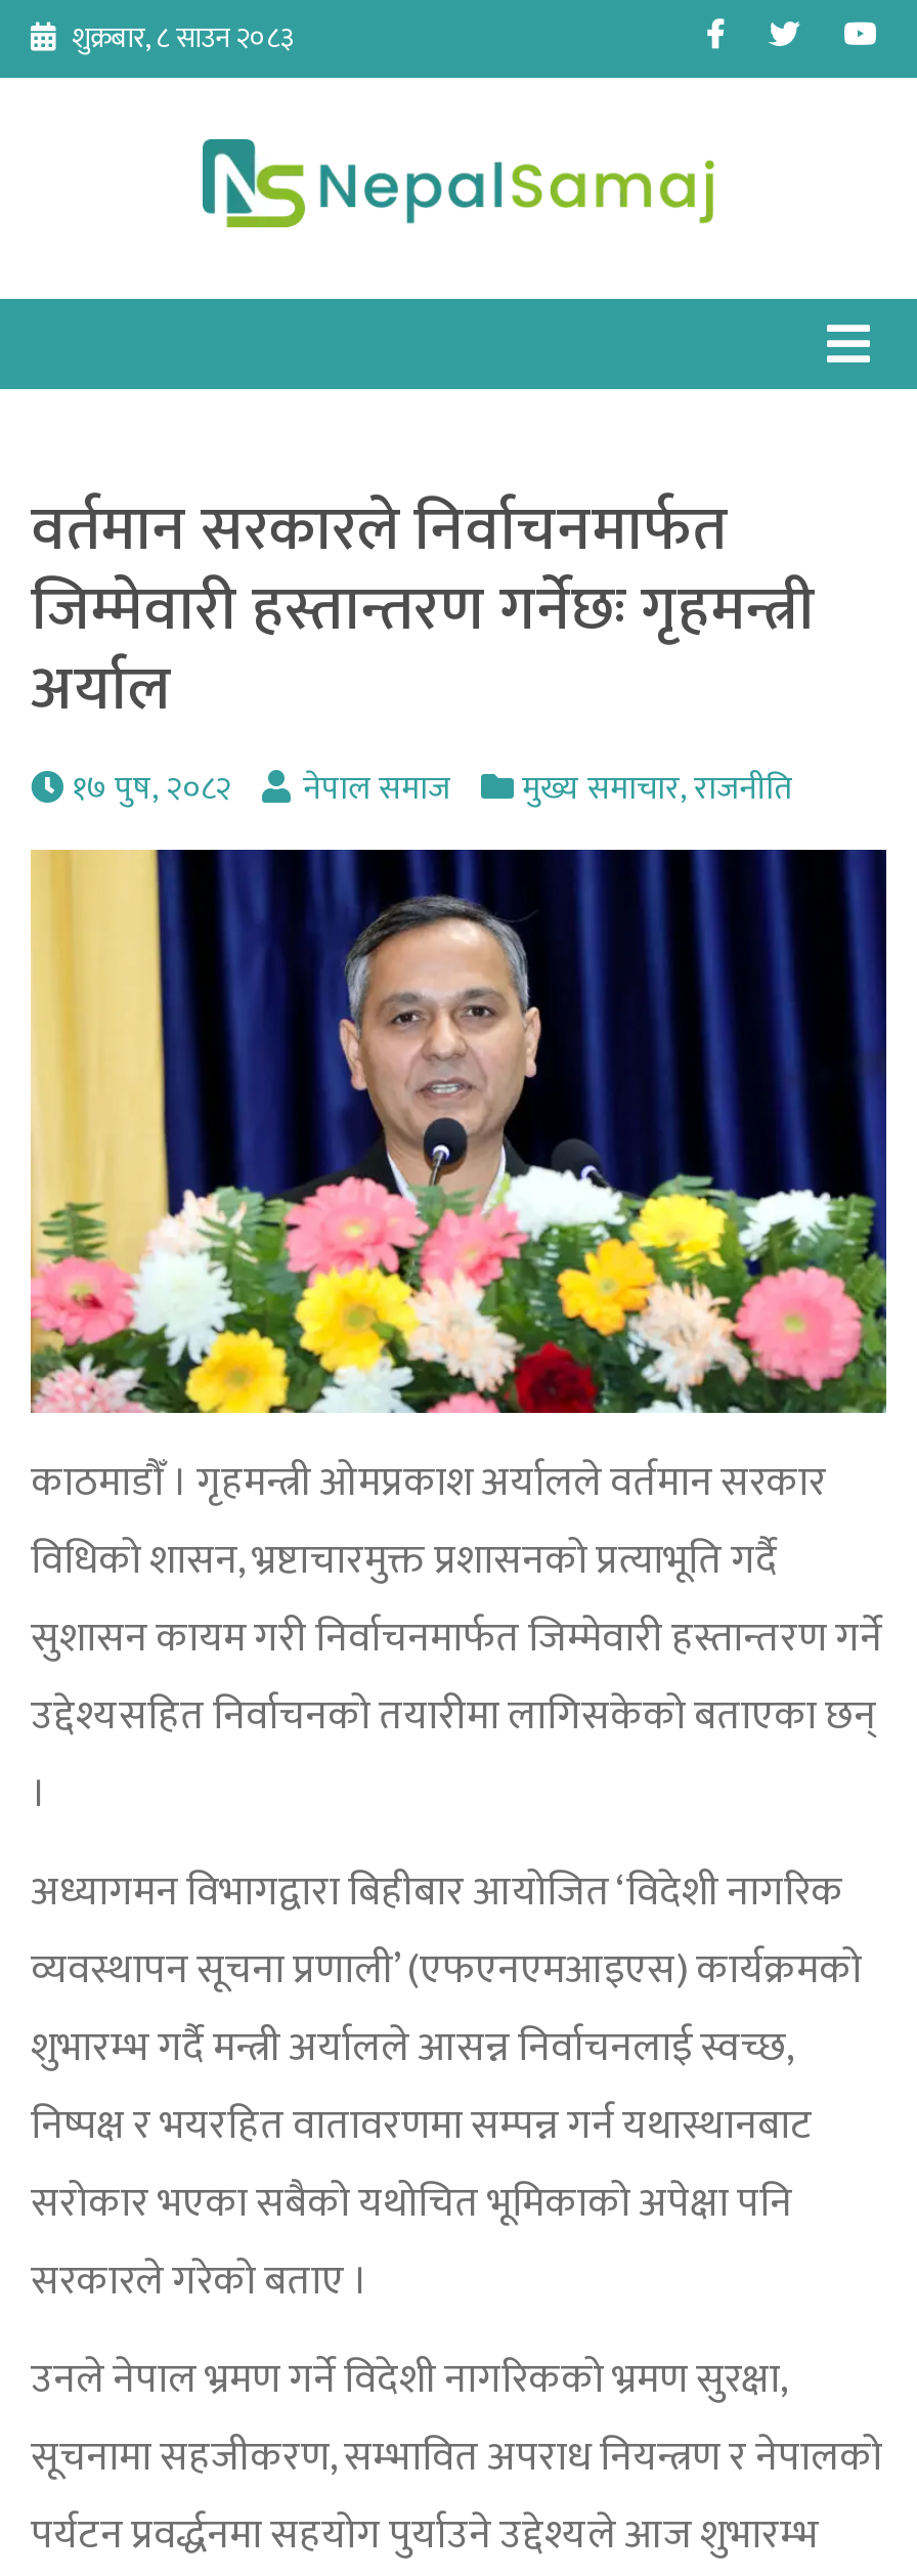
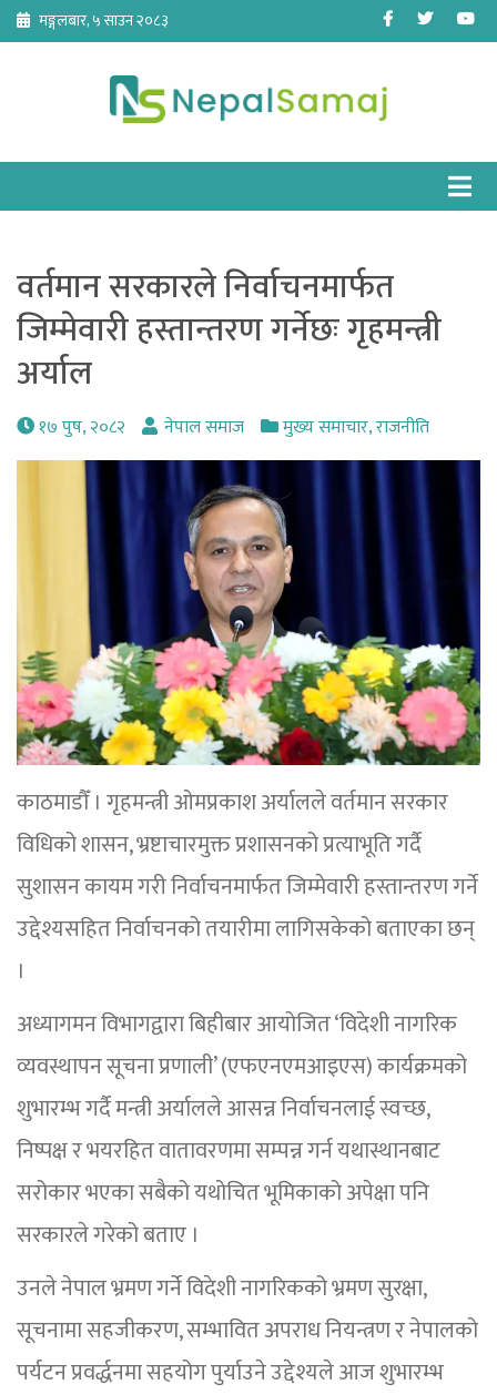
- शुक्रबार, ८ साउन २०८३
+ मङ्गलबार, ५ साउन २०८३
